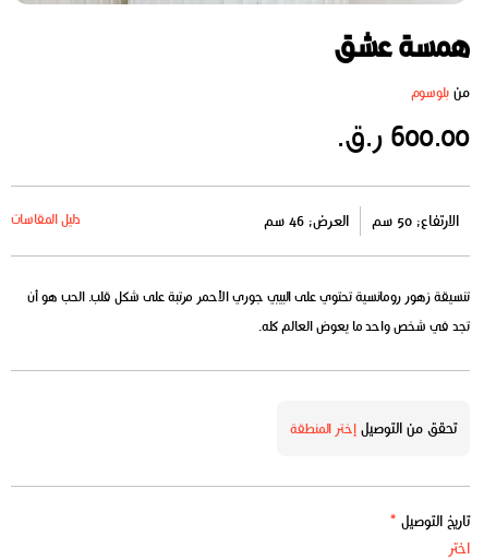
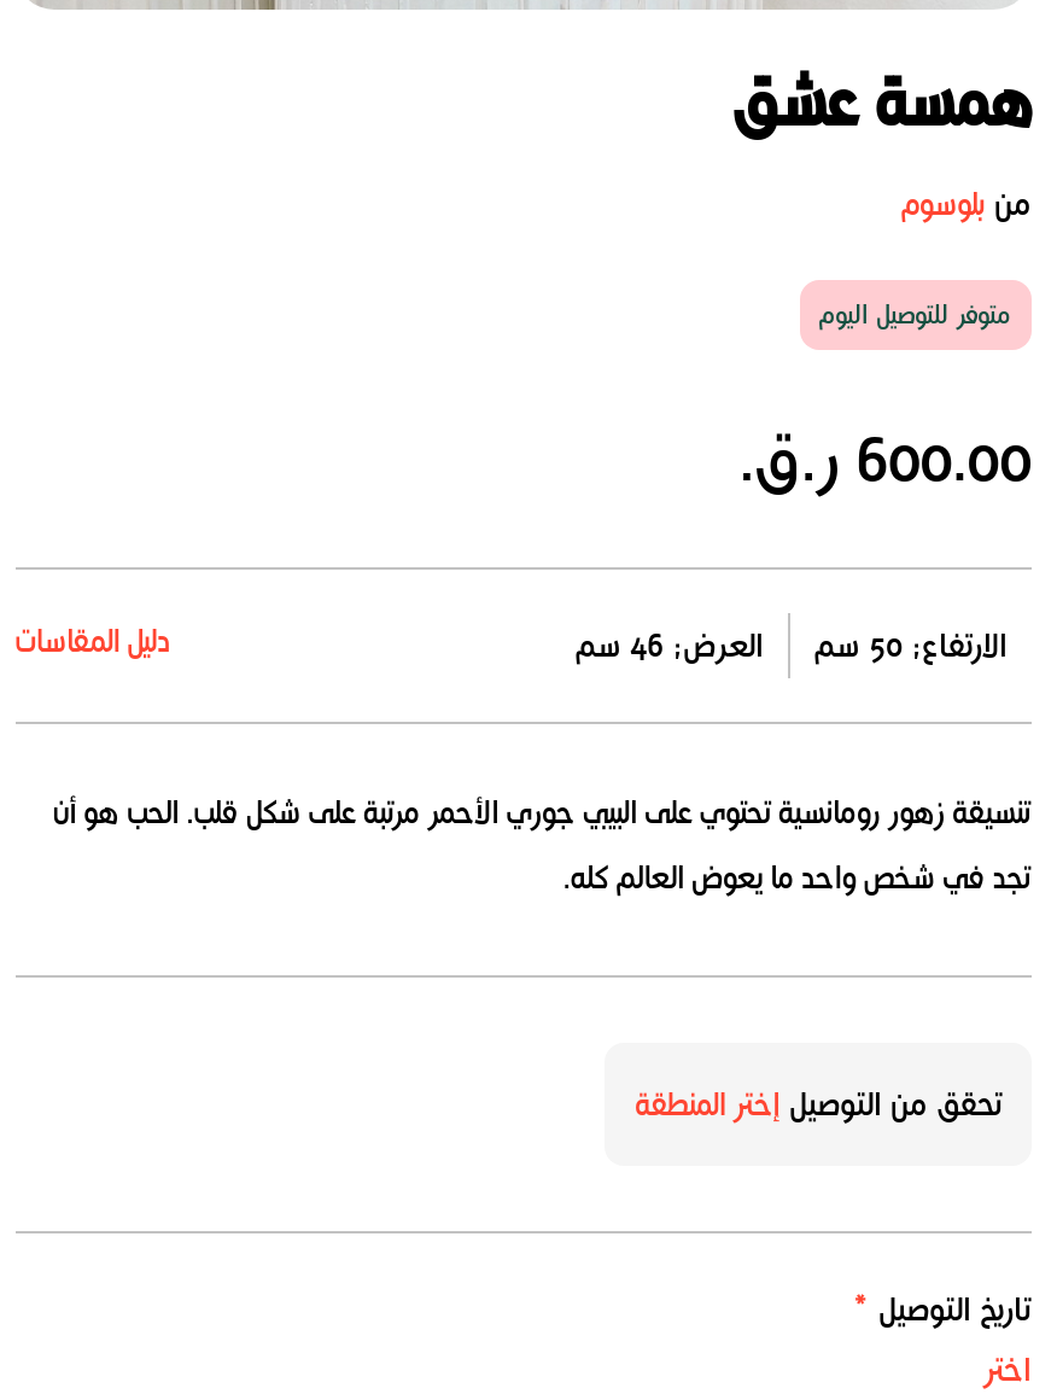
+ متوفر للتوصيل اليوم
